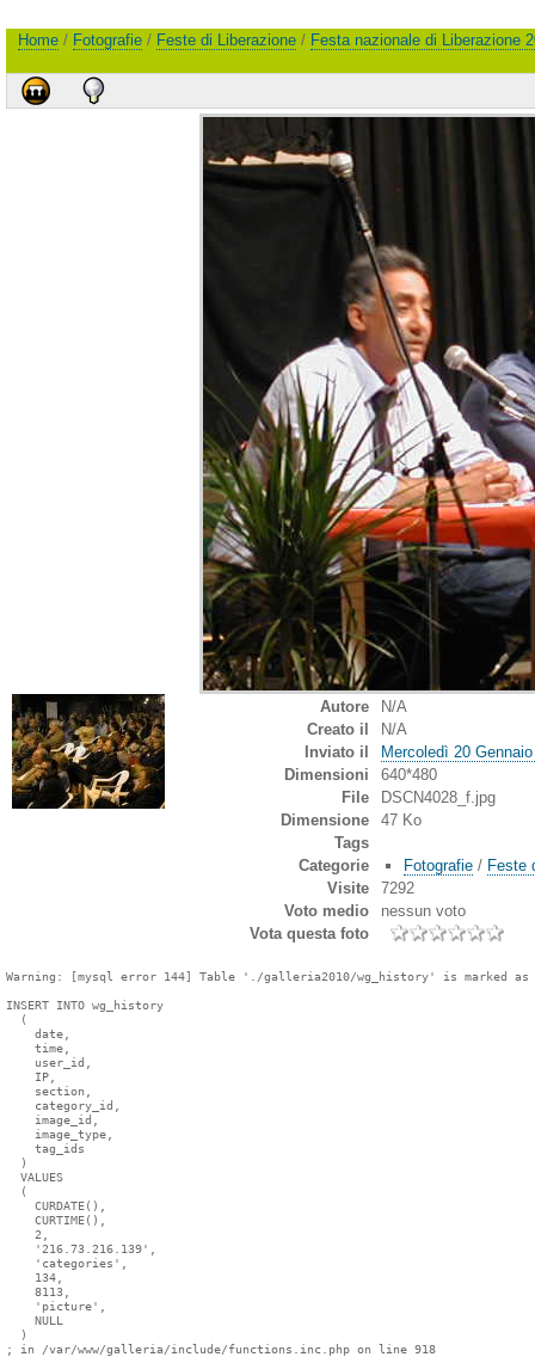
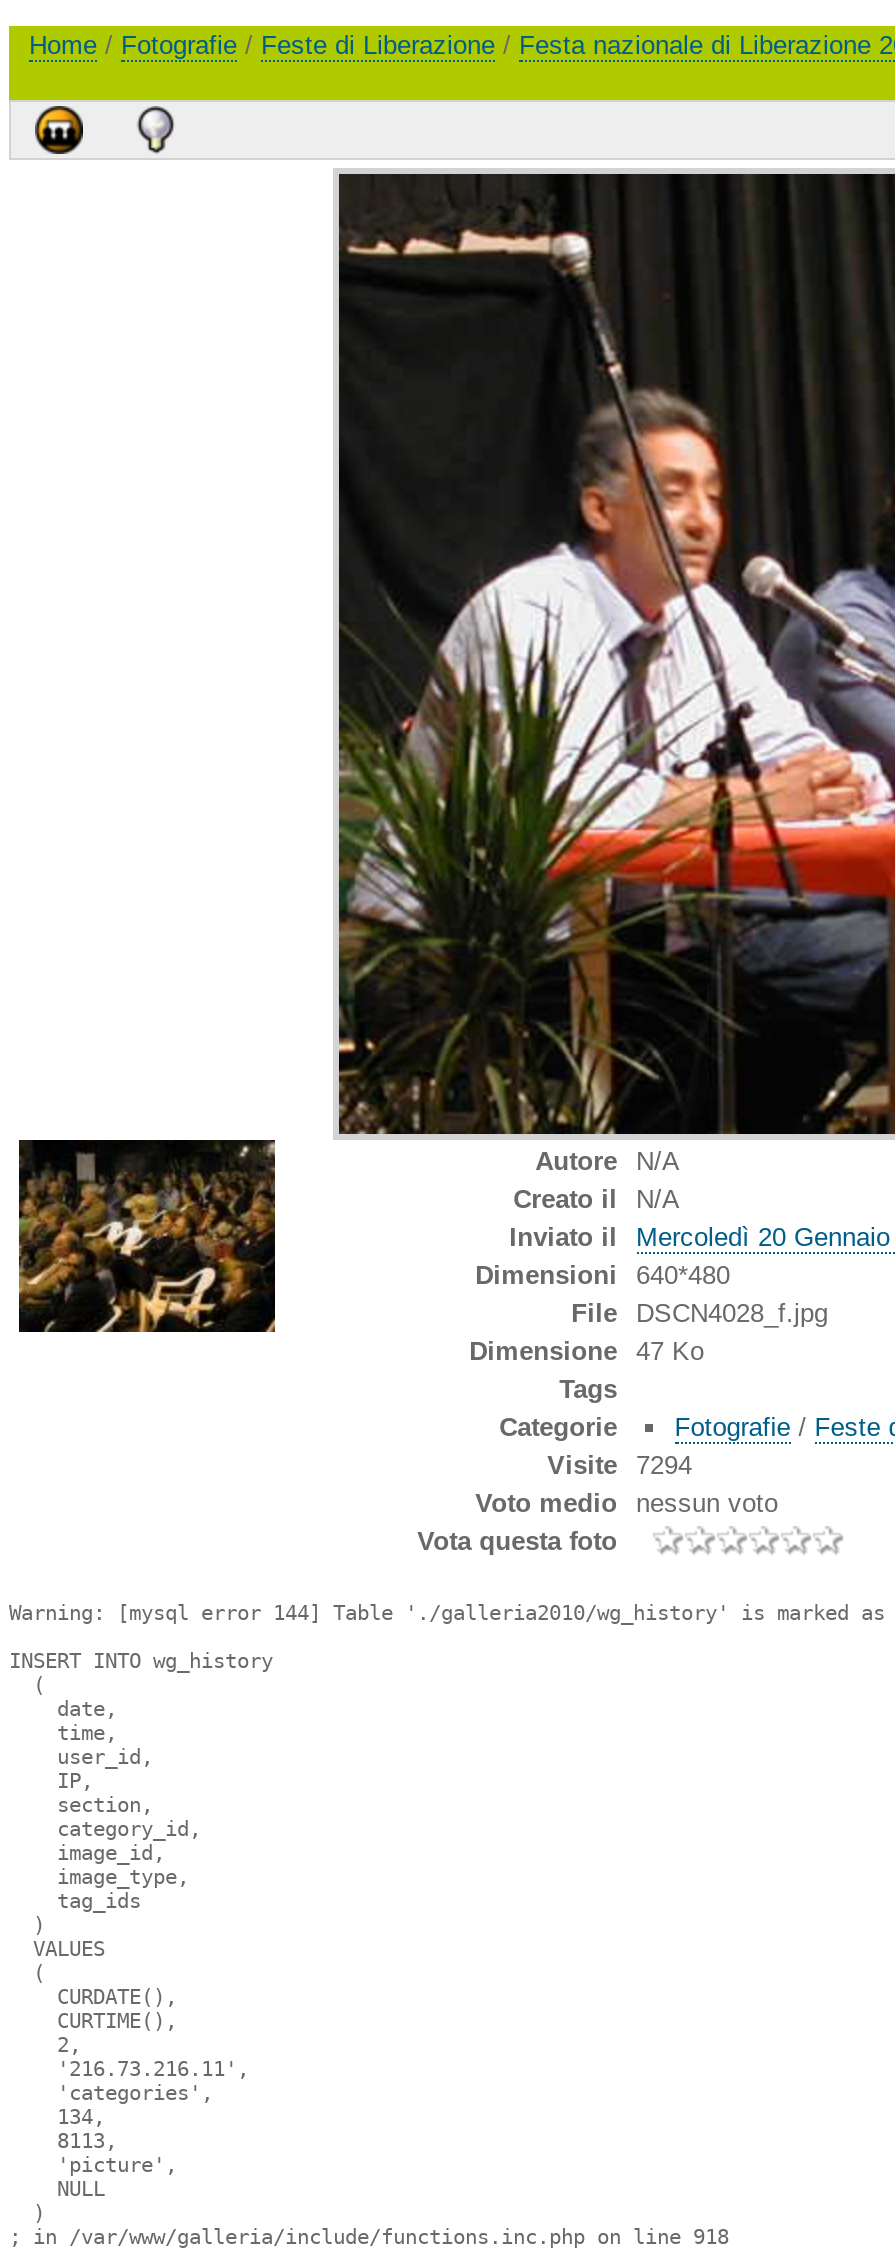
- Visite 7292
+ Visite 7294

- '216.73.216.139',
+ '216.73.216.11',
